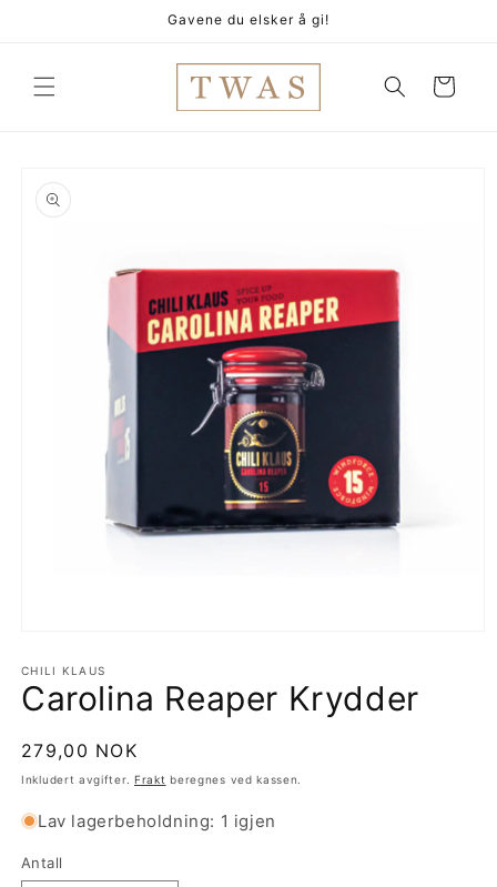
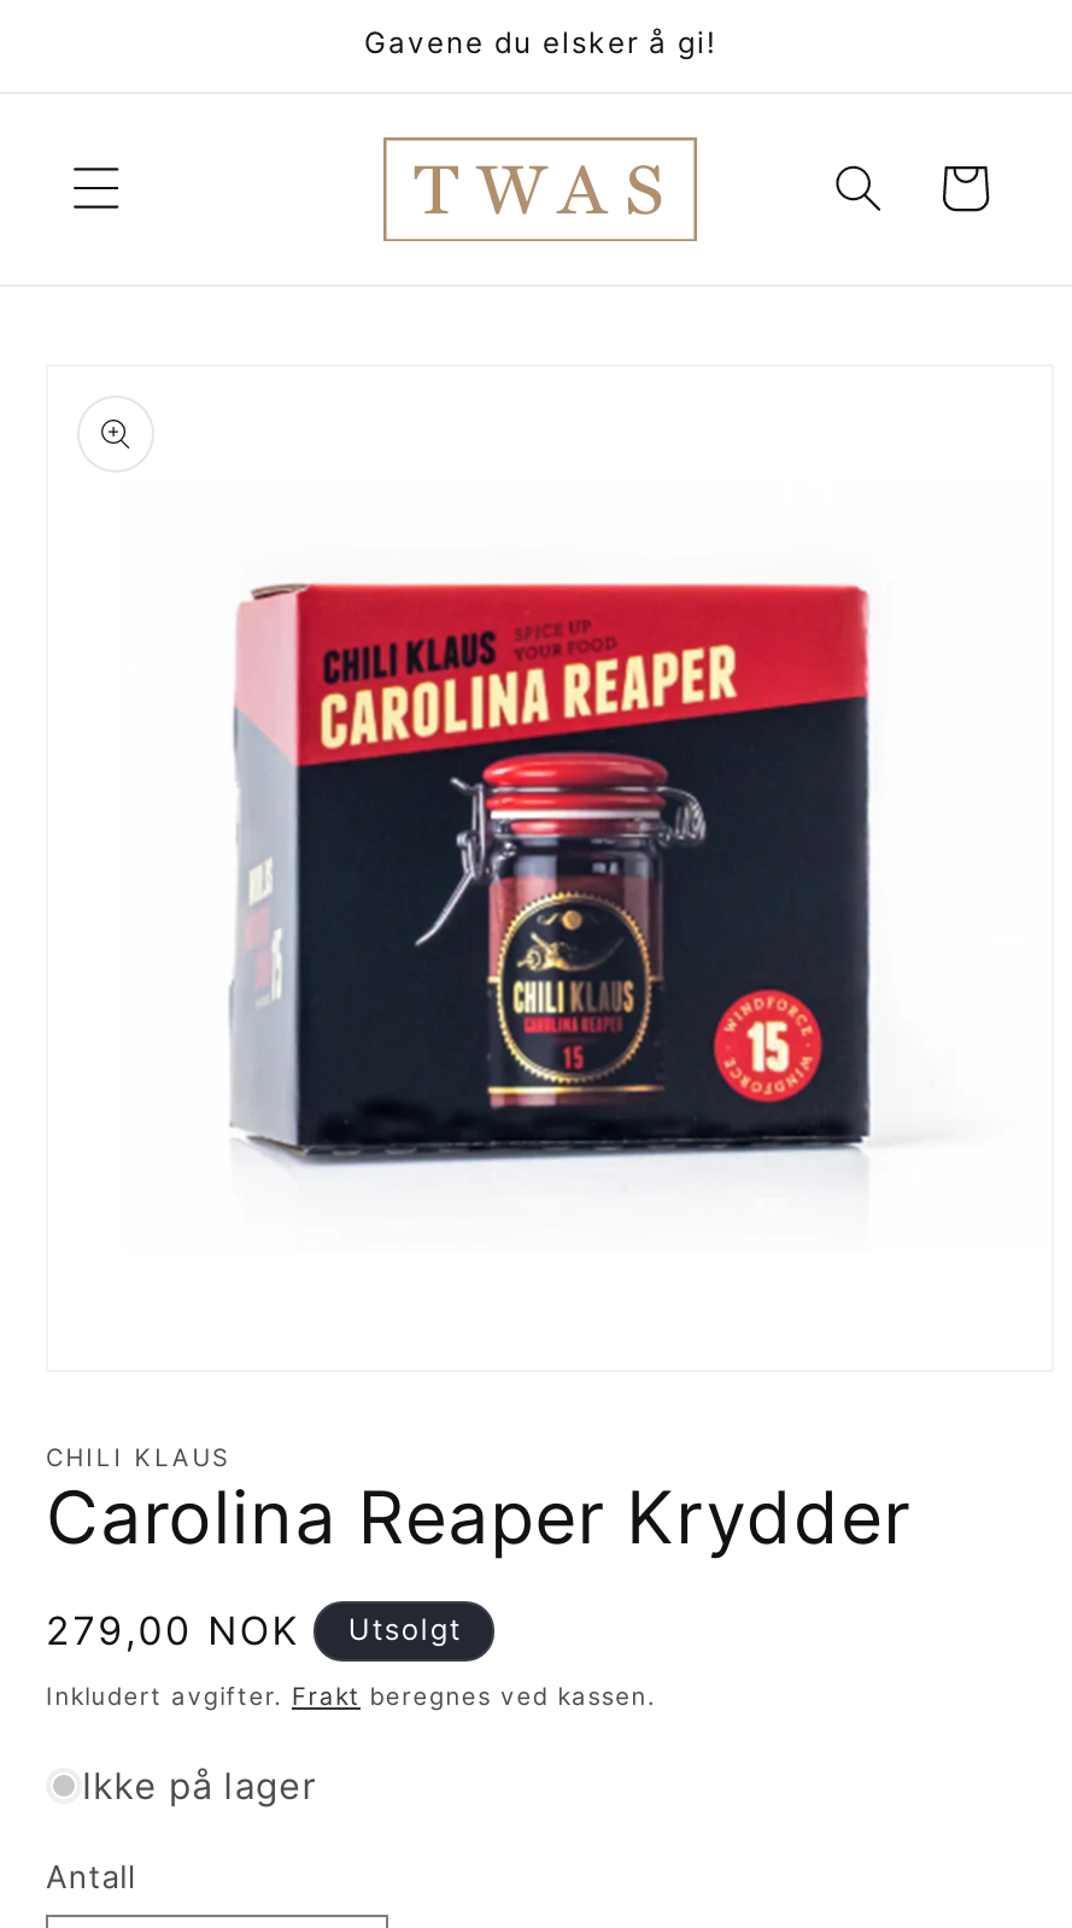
+ Utsolgt

- Lav lagerbeholdning: 1 igjen
+ Ikke på lager
